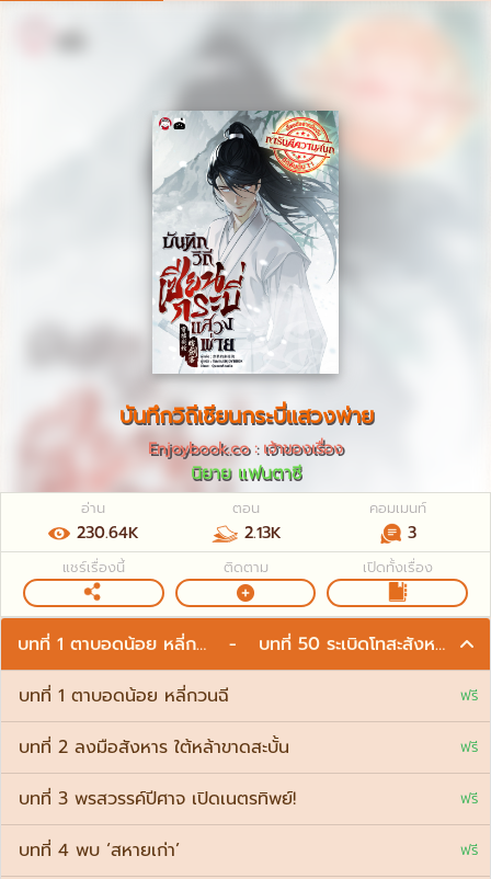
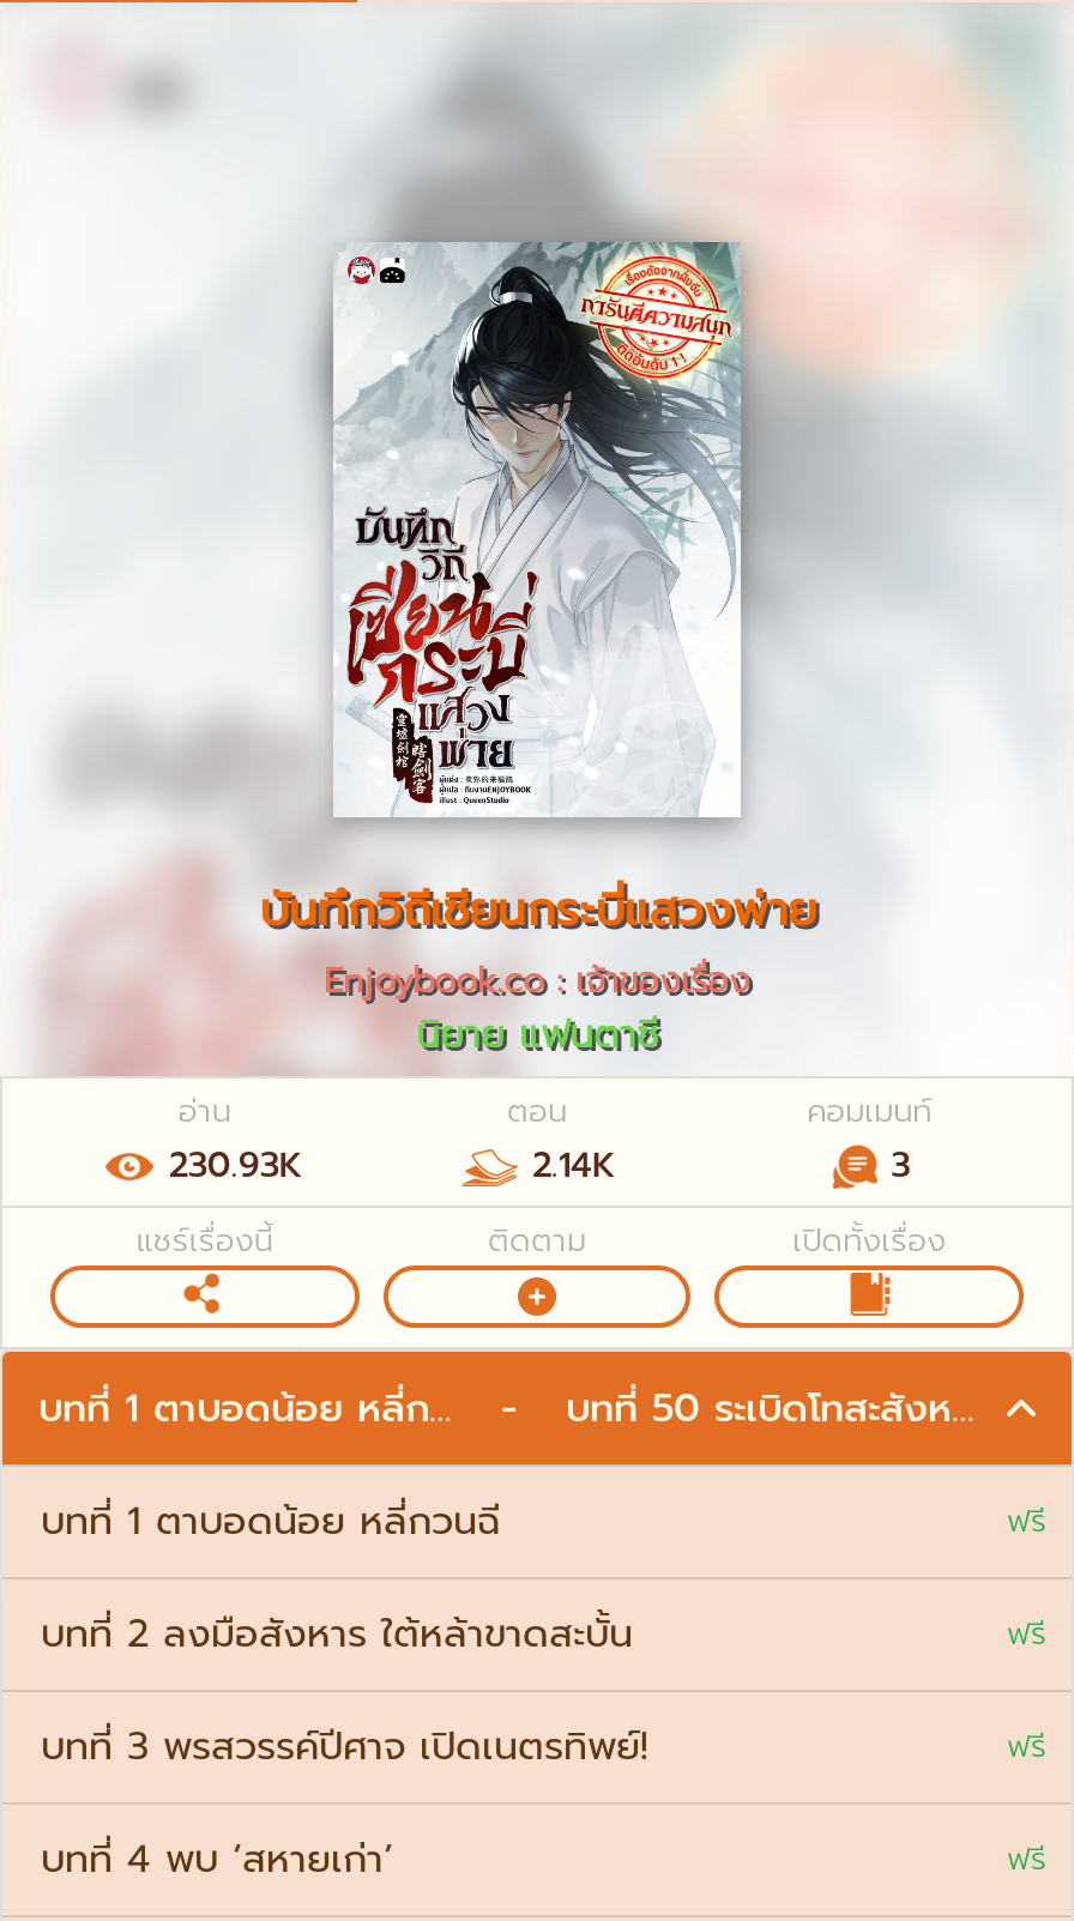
- 230.64K
+ 230.93K

- 2.13K
+ 2.14K
